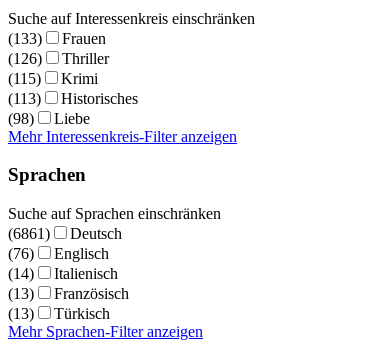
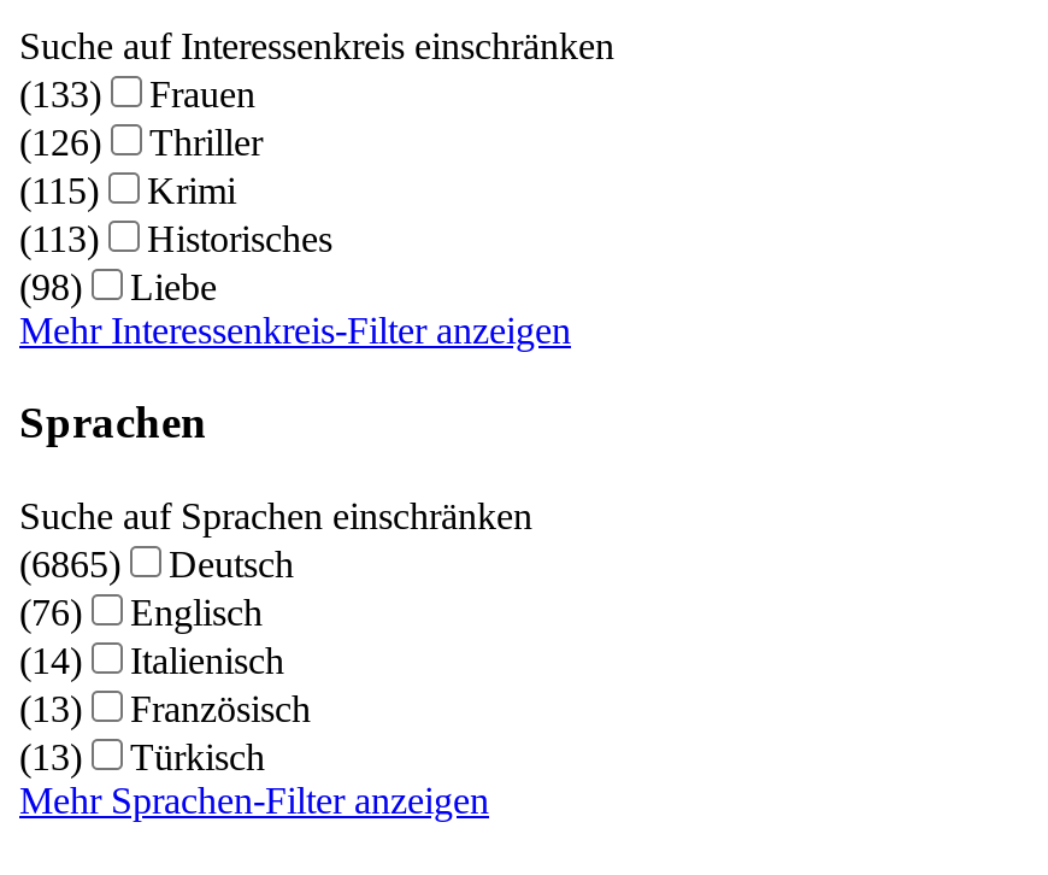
- (6861) Deutsch
+ (6865) Deutsch
